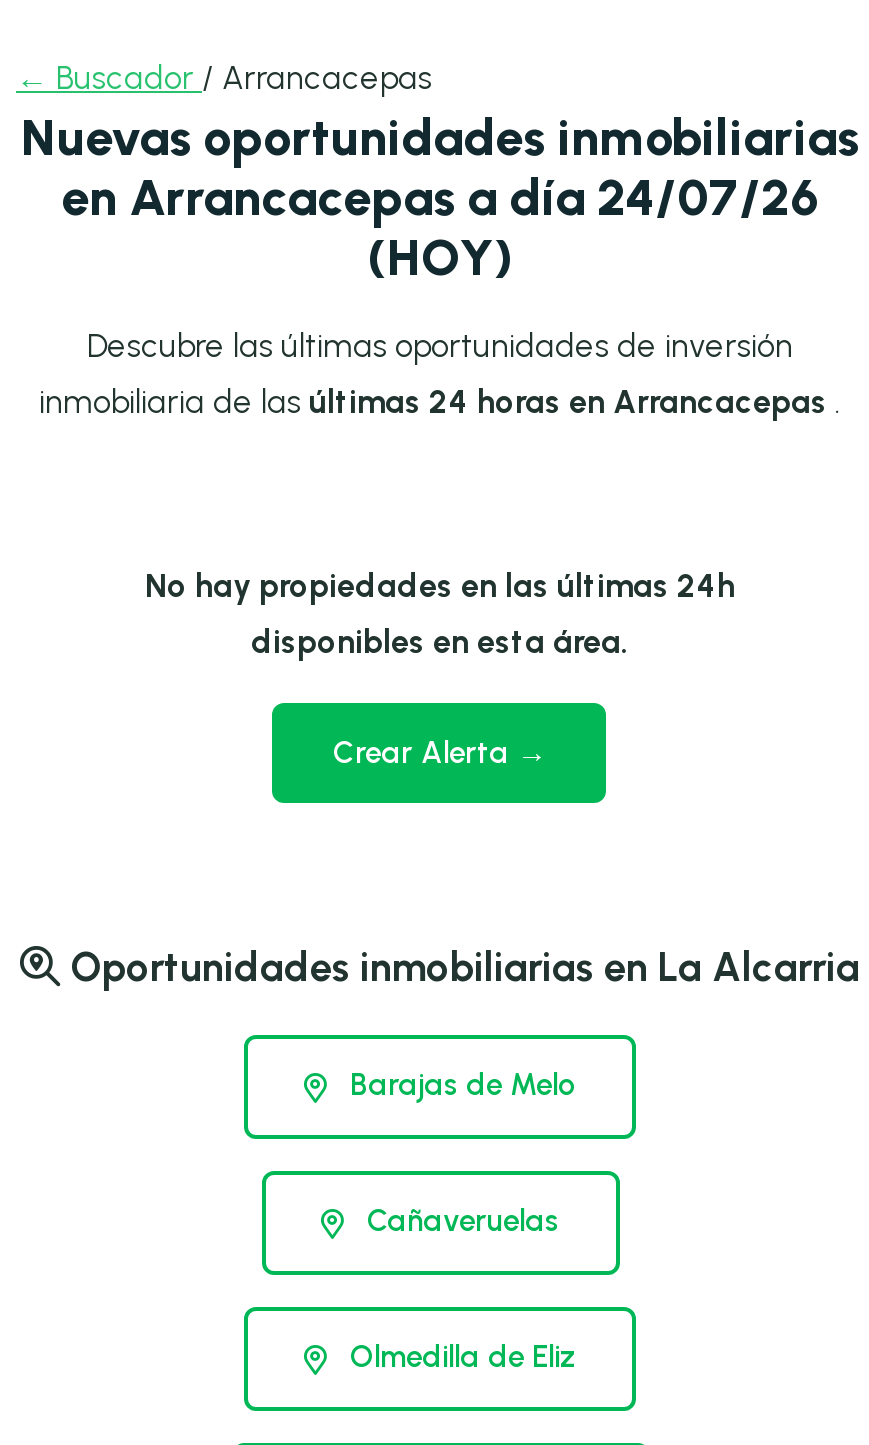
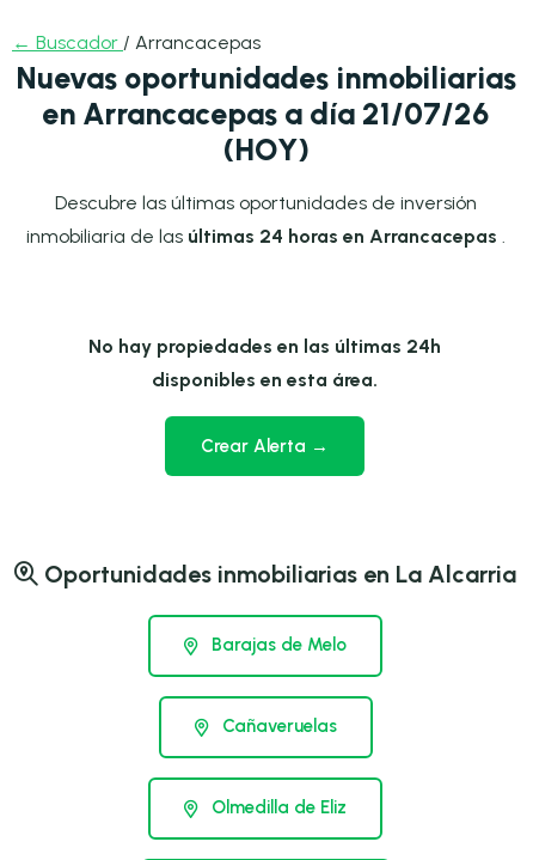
- en Arrancacepas a día 24/07/26
+ en Arrancacepas a día 21/07/26
